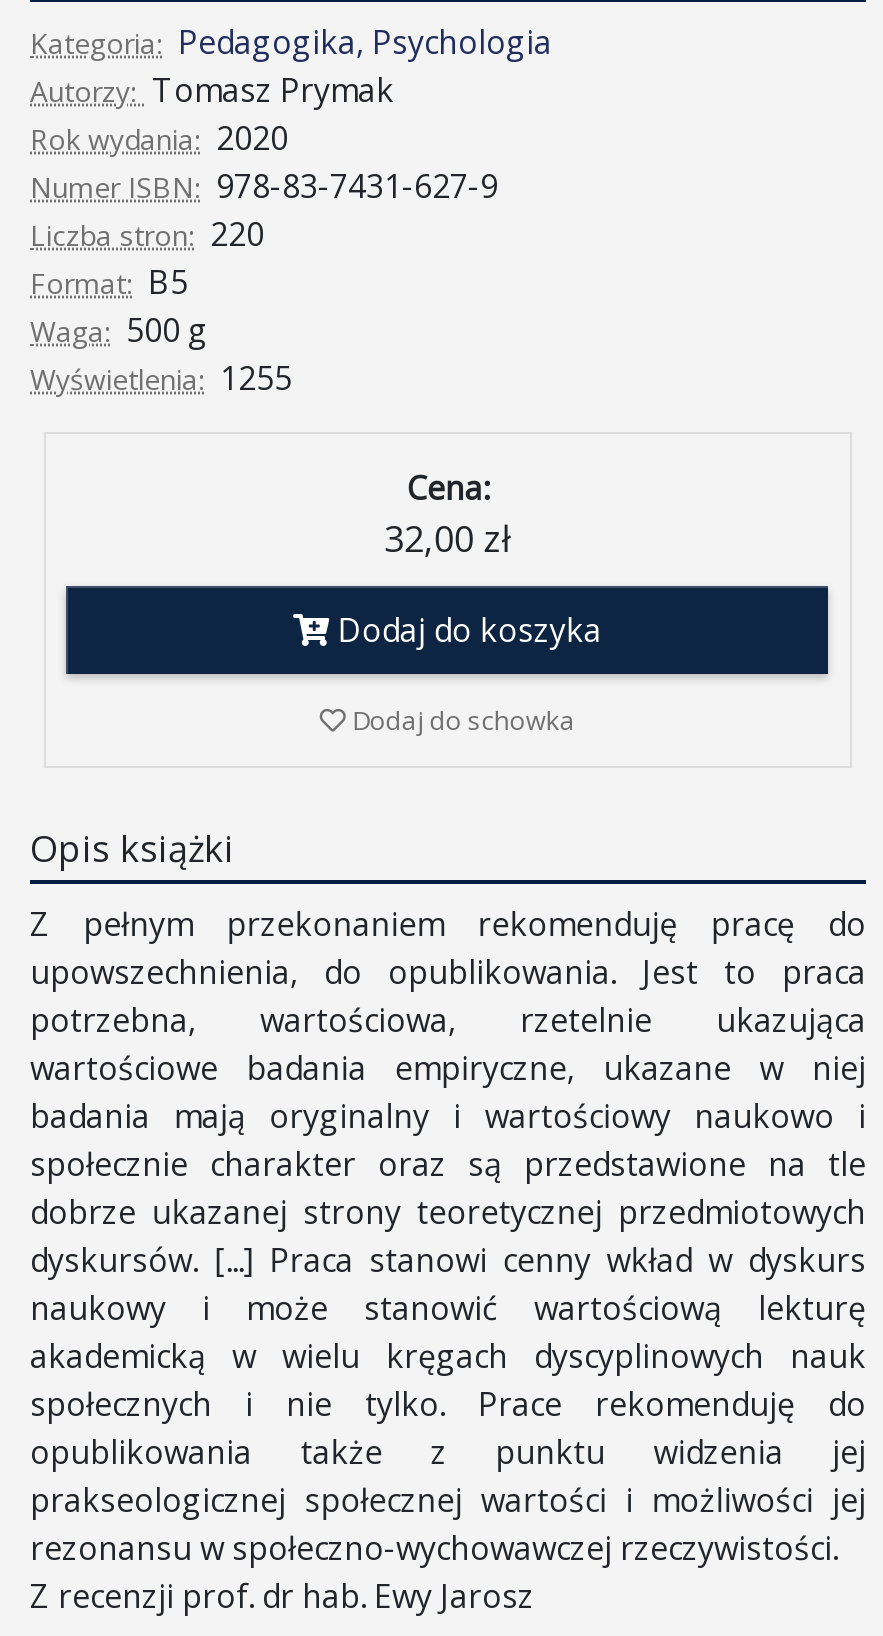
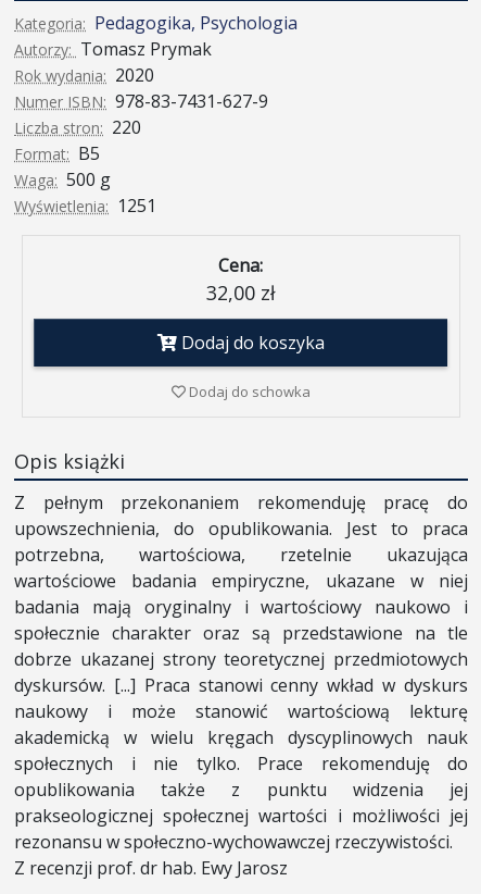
- Wyświetlenia: 1255
+ Wyświetlenia: 1251
